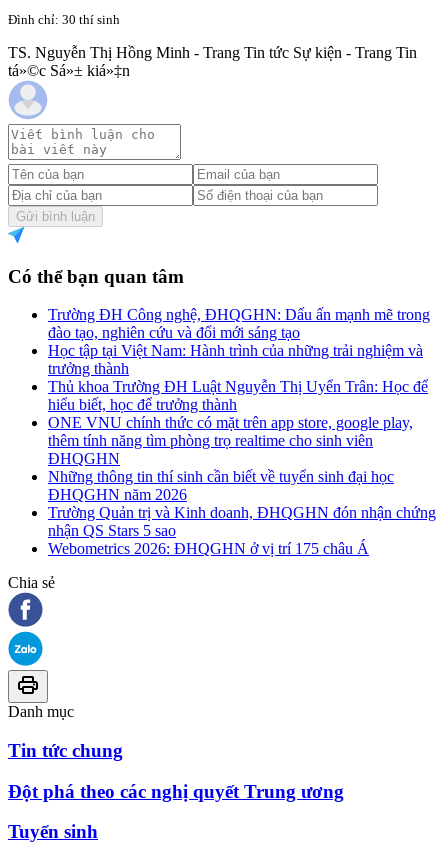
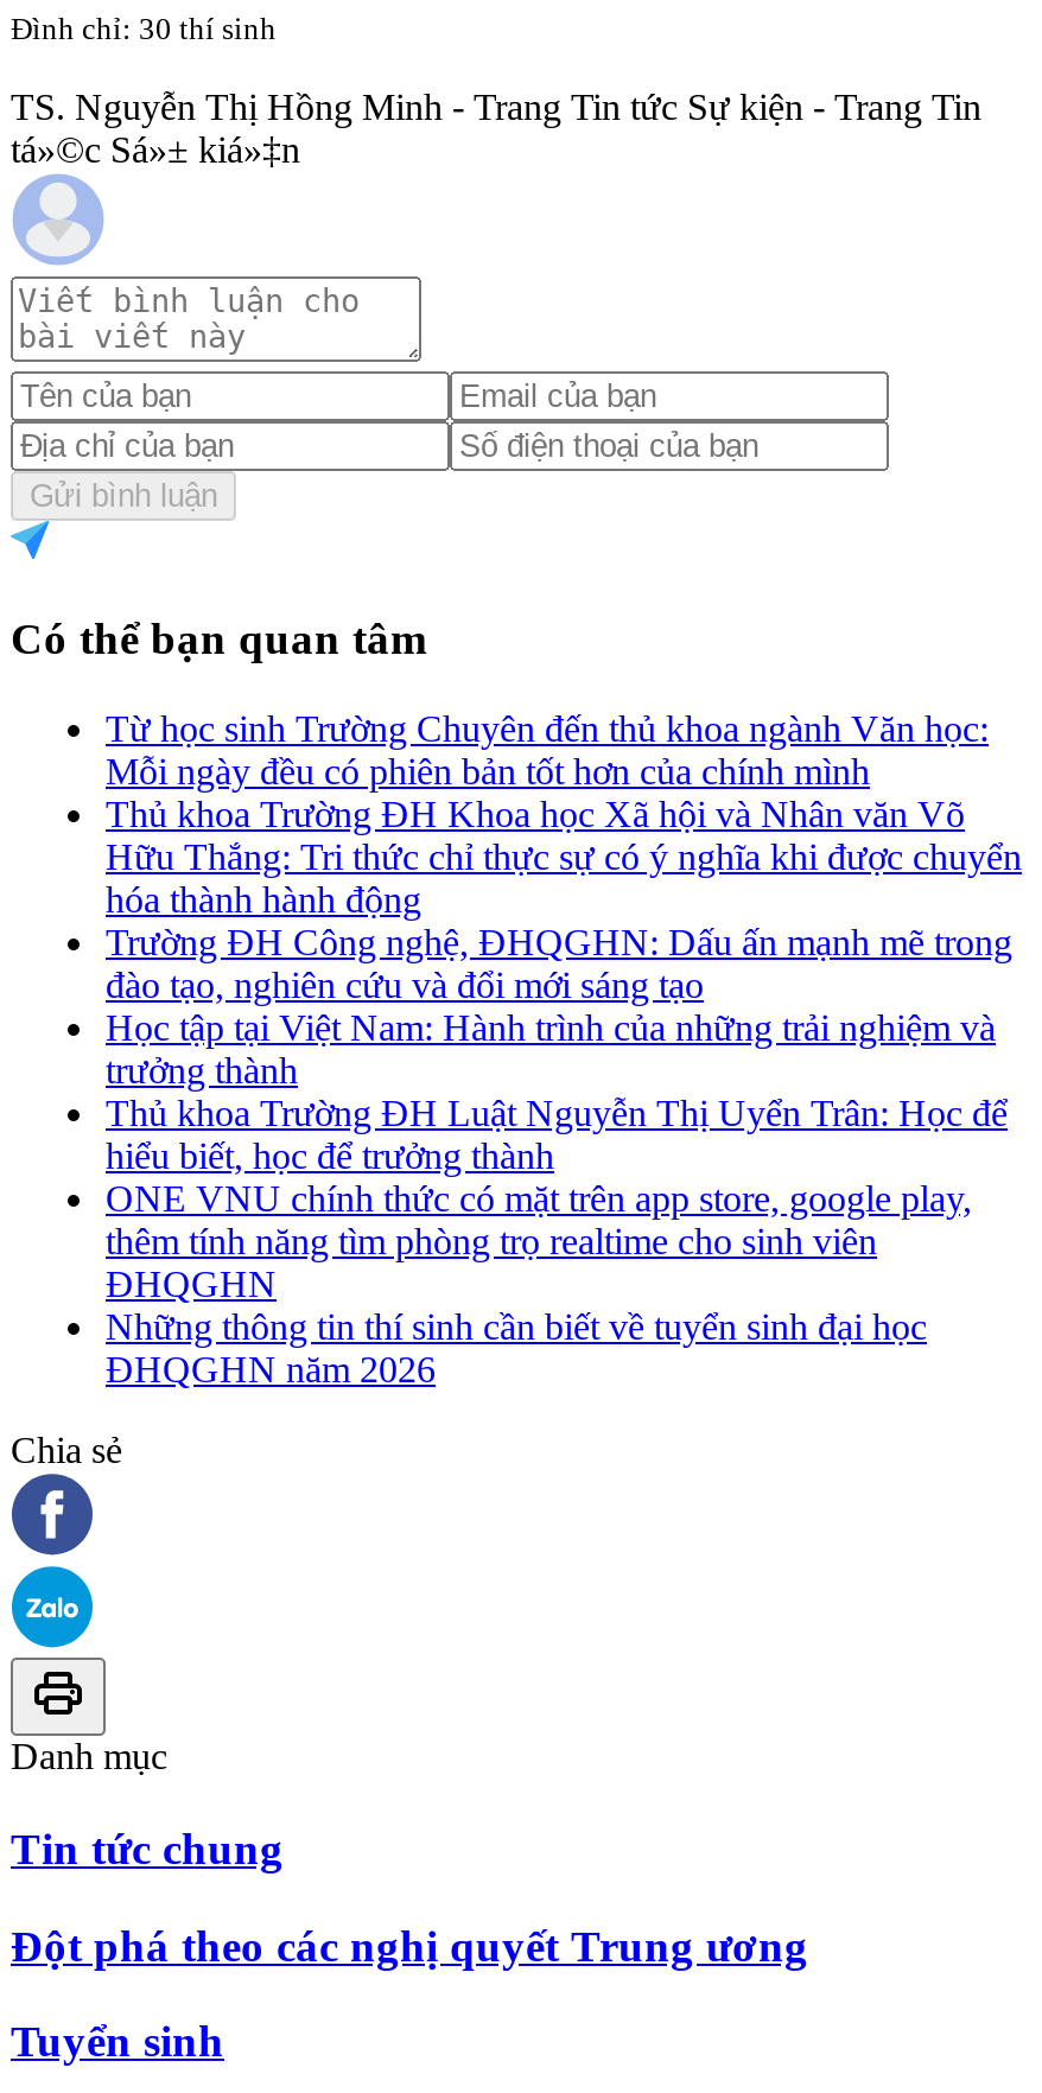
+ Từ học sinh Trường Chuyên đến thủ khoa ngành Văn học:
+ Mỗi ngày đều có phiên bản tốt hơn của chính mình
+ Thủ khoa Trường ĐH Khoa học Xã hội và Nhân văn Võ
+ Hữu Thắng: Tri thức chỉ thực sự có ý nghĩa khi được chuyển
+ hóa thành hành động

moved down: Trường ĐH Công nghệ, ĐHQGHN: Dấu ấn mạnh mẽ trong | đào tạo, nghiên cứu và đổi mới sáng tạo | Học tập tại Việt Nam: Hành trình của những trải nghiệm và | ... | Những thông tin thí sinh cần biết về tuyển sinh đại học | ĐHQGHN năm 2026

- Trường Quản trị và Kinh doanh, ĐHQGHN đón nhận chứng
- nhận QS Stars 5 sao
- Webometrics 2026: ĐHQGHN ở vị trí 175 châu Á
